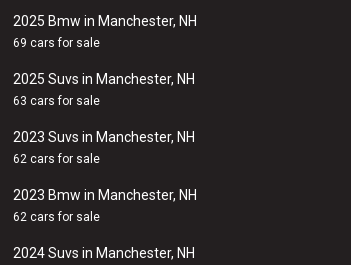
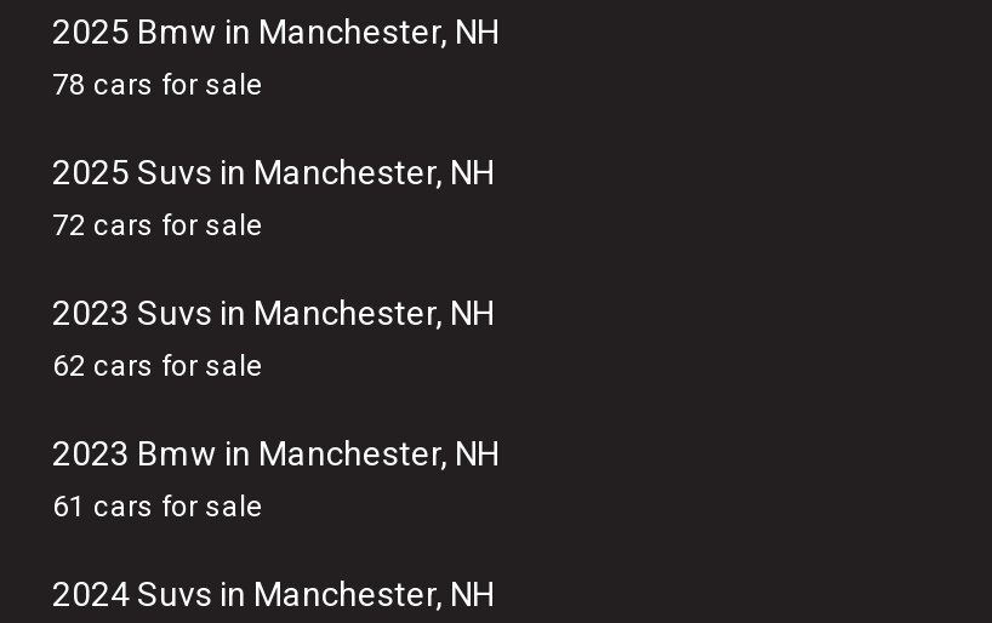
- 69 cars for sale
+ 78 cars for sale

- 63 cars for sale
+ 72 cars for sale

- 62 cars for sale
+ 61 cars for sale
